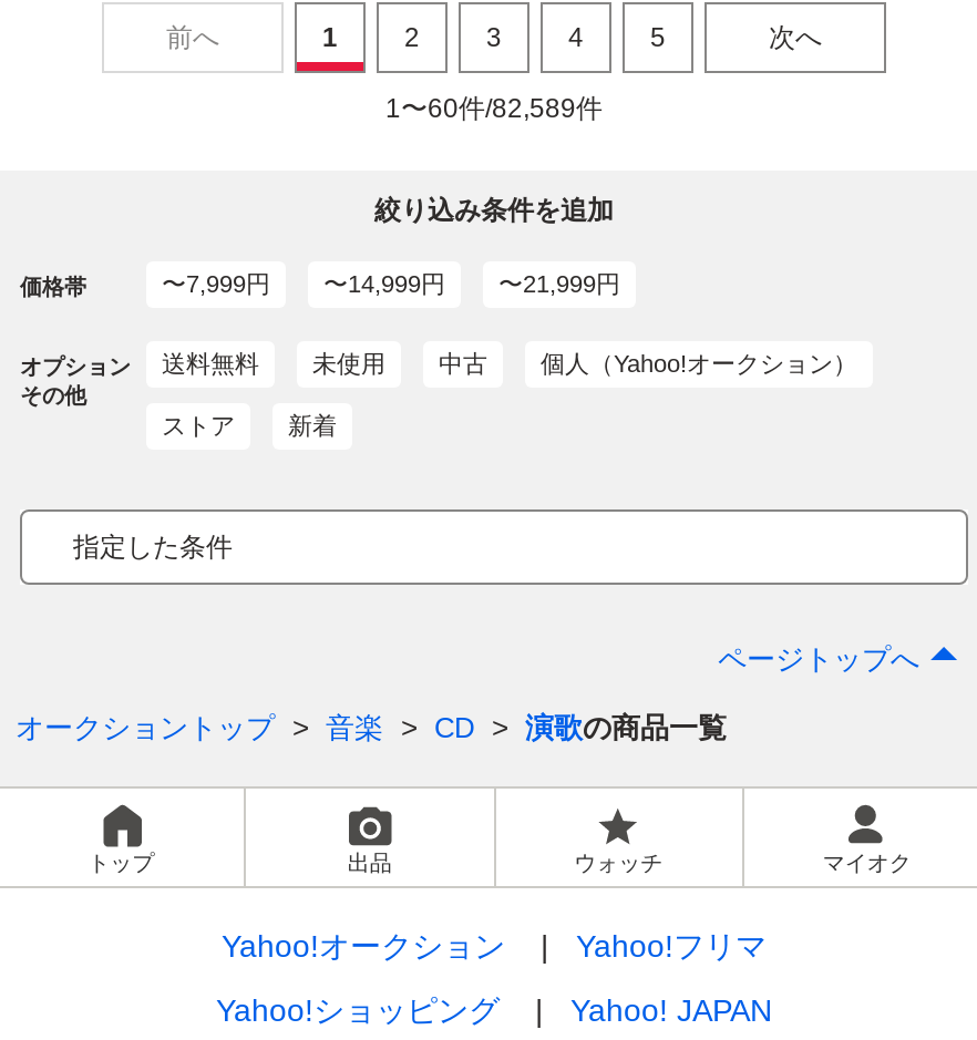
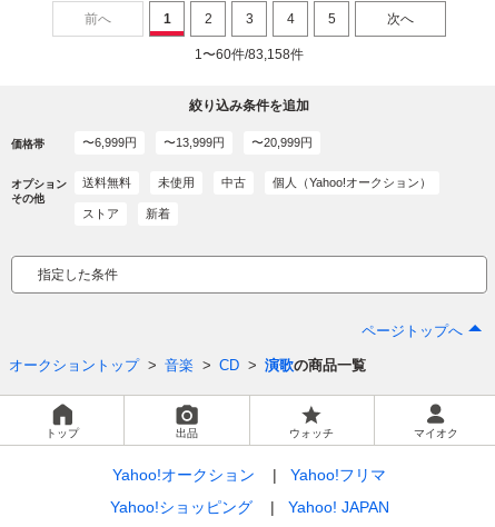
- 1〜60件/82,589件
+ 1〜60件/83,158件

- 〜7,999円
+ 〜6,999円

- 〜14,999円
+ 〜13,999円

- 〜21,999円
+ 〜20,999円
